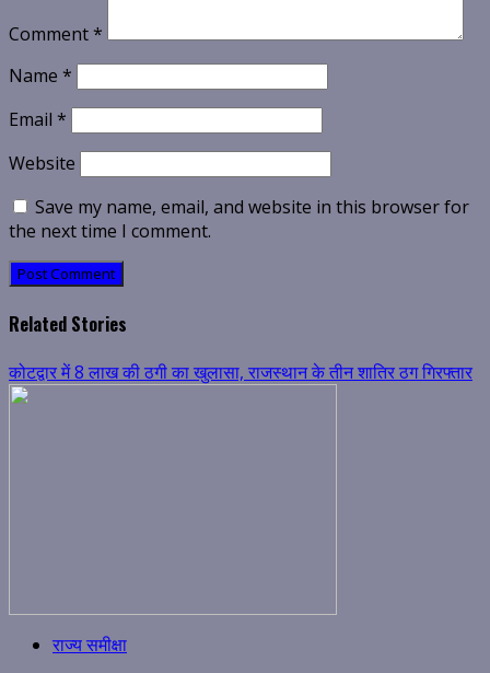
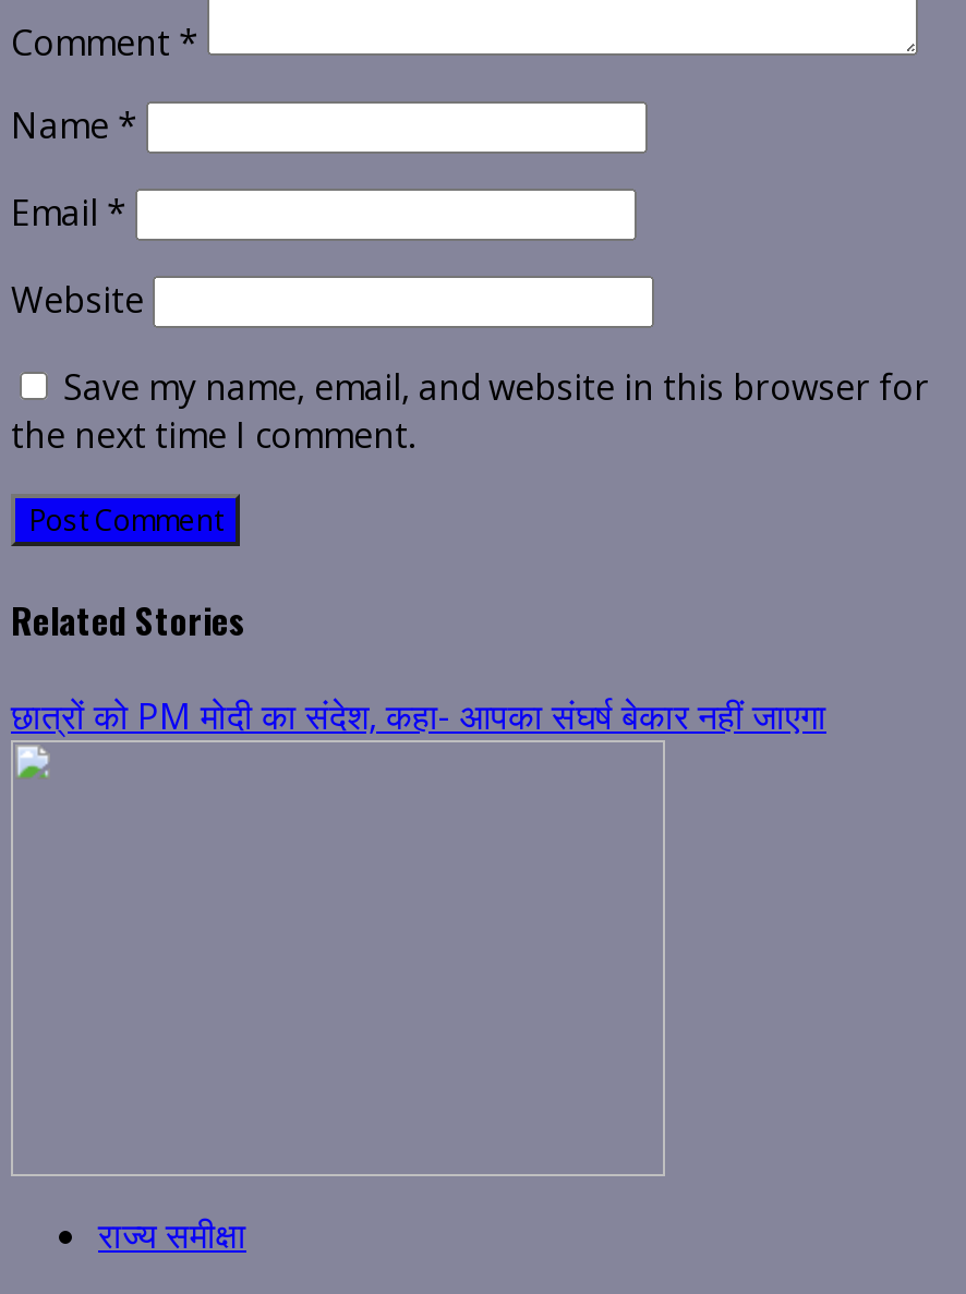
- कोटद्वार में 8 लाख की ठगी का खुलासा, राजस्थान के तीन शातिर ठग गिरफ्तार
+ छात्रों को PM मोदी का संदेश, कहा- आपका संघर्ष बेकार नहीं जाएगा
